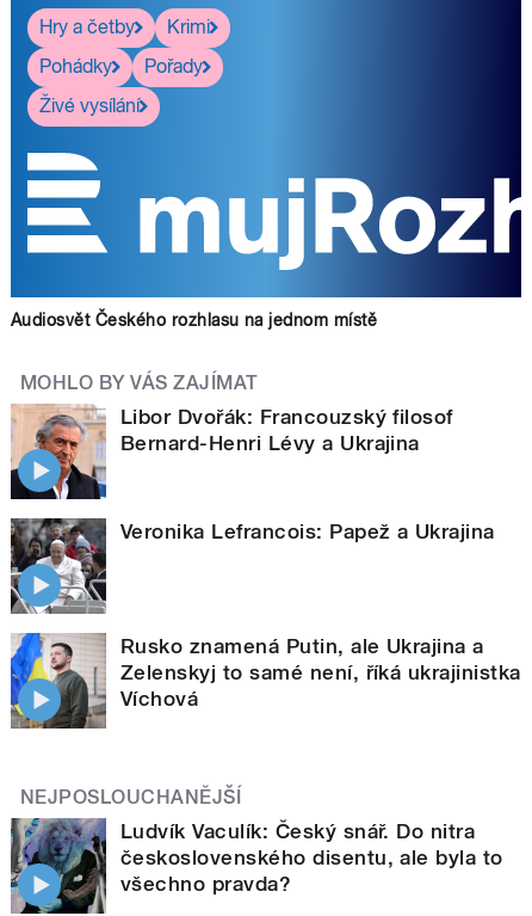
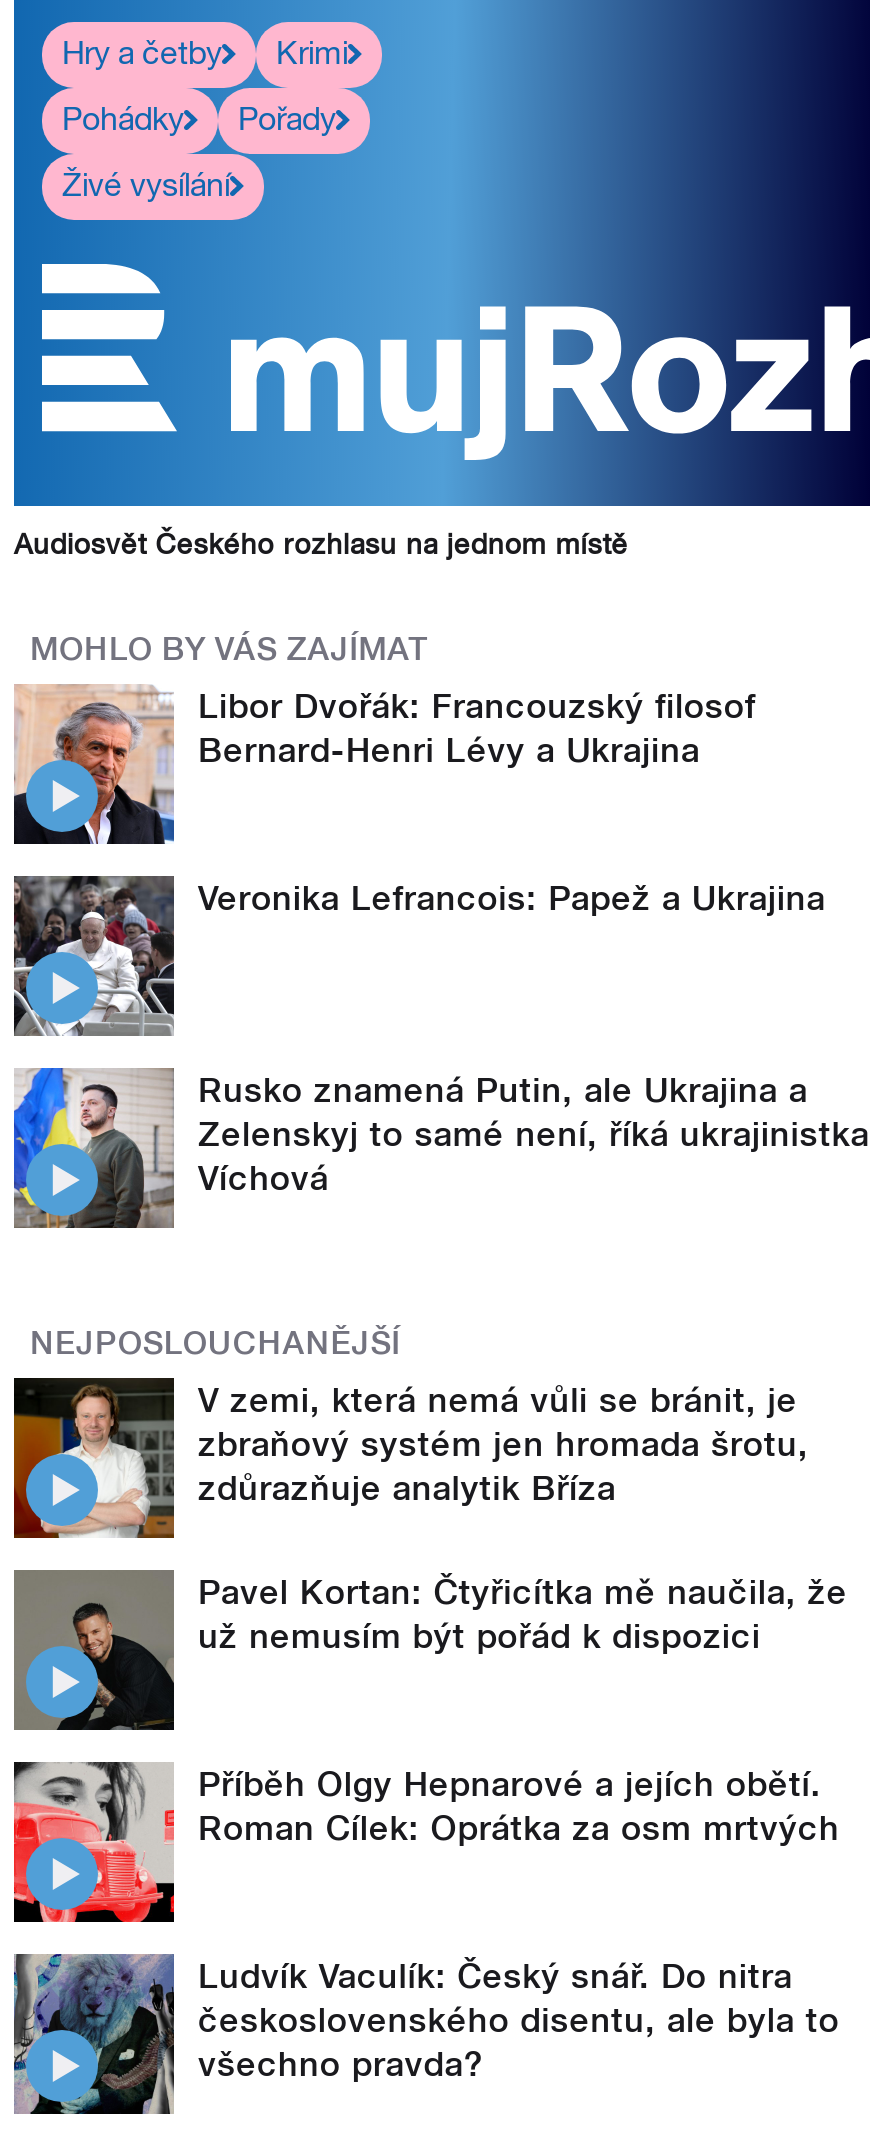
+ [image]
+ V zemi, která nemá vůli se bránit, je
+ zbraňový systém jen hromada šrotu,
+ zdůrazňuje analytik Bříza
+ Pavel Kortan: Čtyřicítka mě naučila, že
+ už nemusím být pořád k dispozici

+ [image]
+ Příběh Olgy Hepnarové a jejích obětí.
+ Roman Cílek: Oprátka za osm mrtvých

+ [image]
